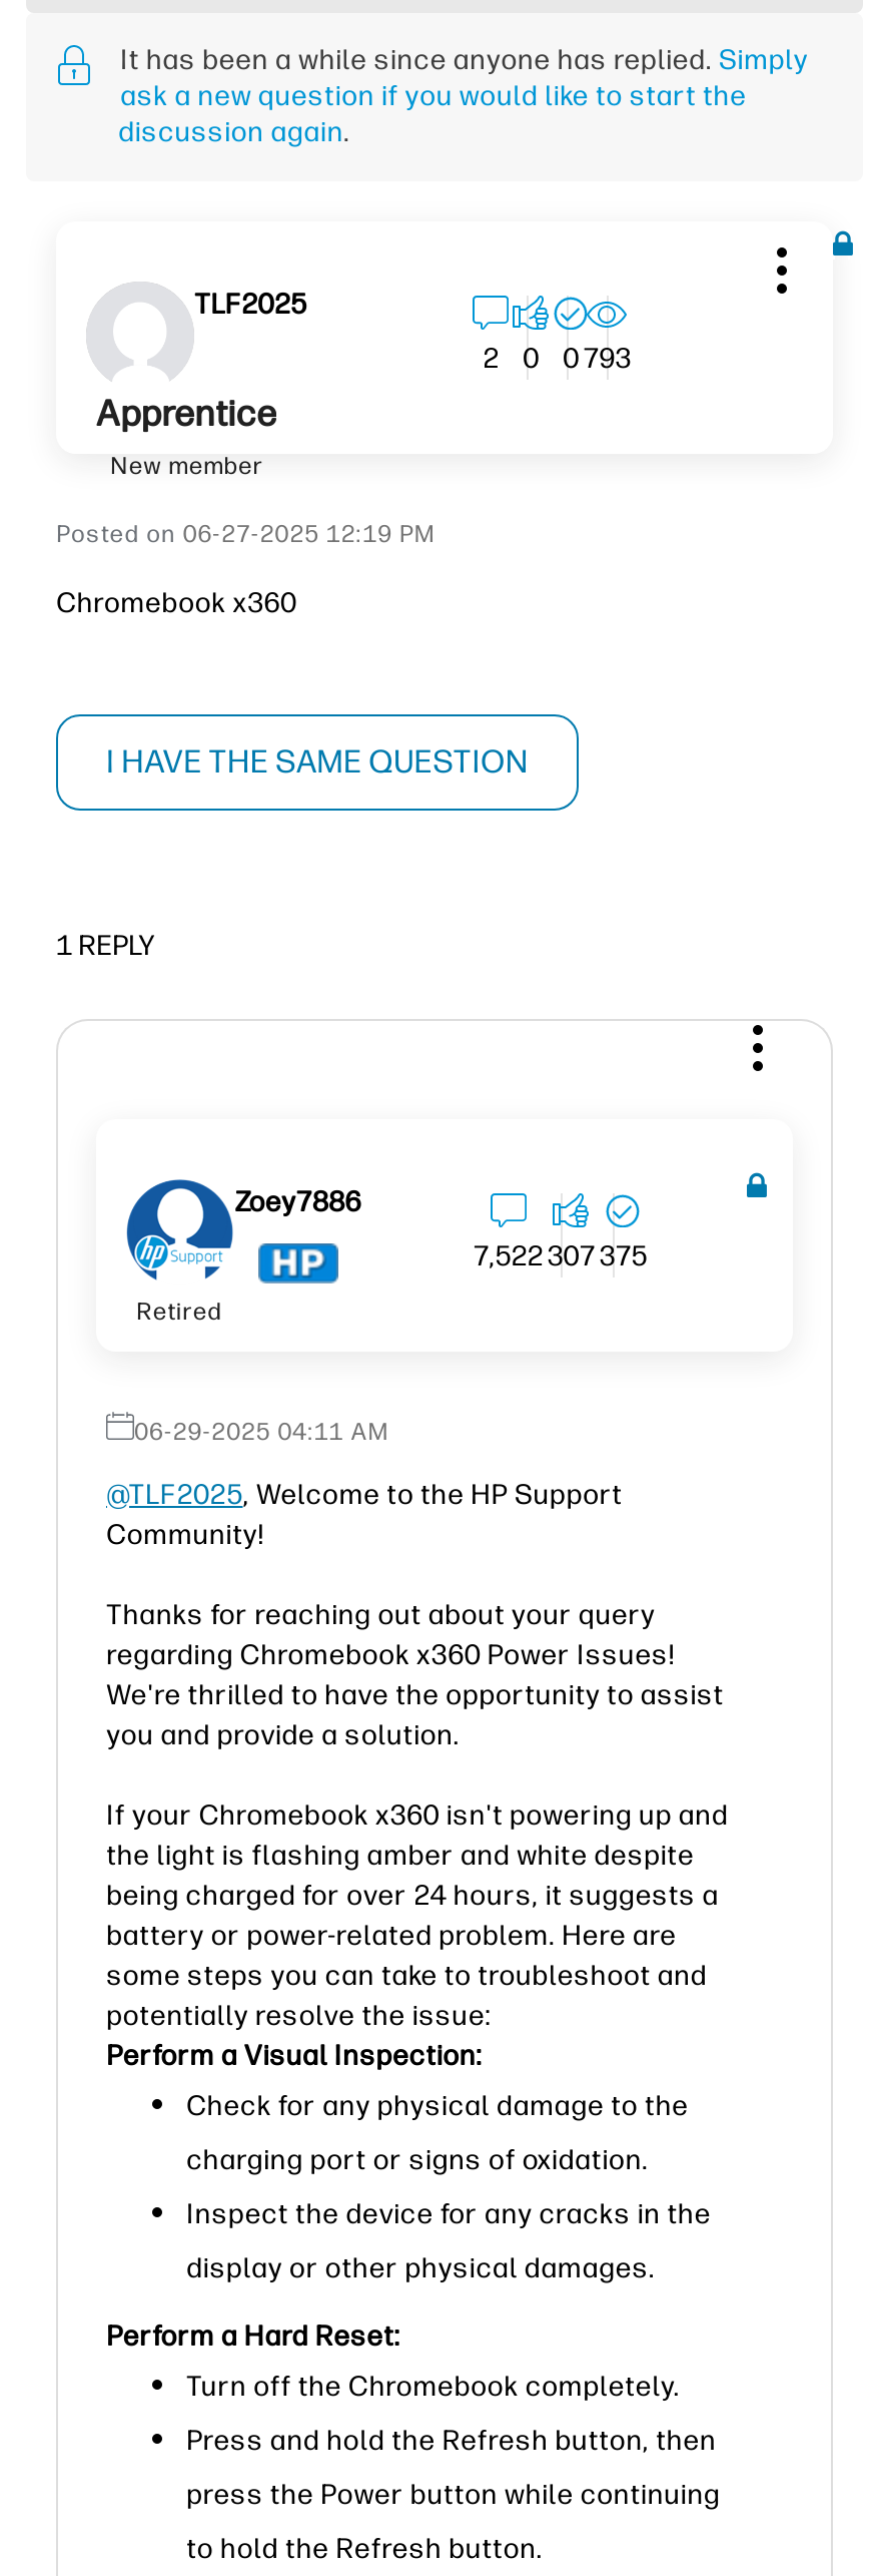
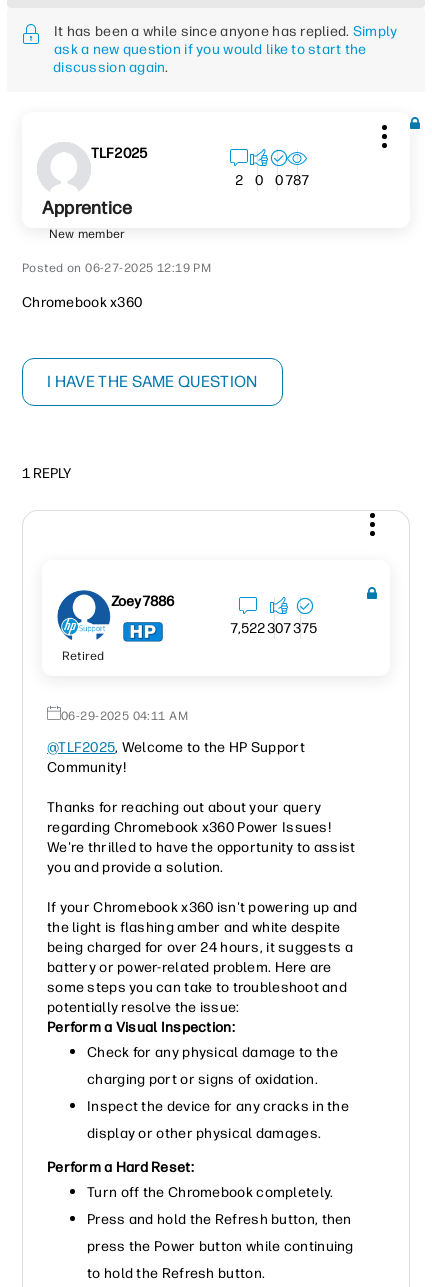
- 2 0 0 793
+ 2 0 0 787
